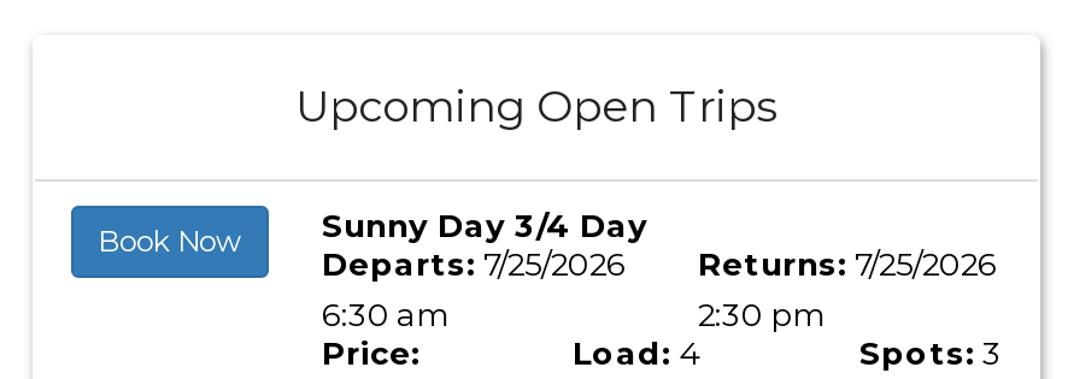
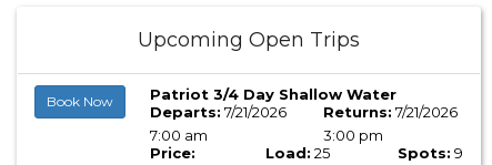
- Sunny Day 3/4 Day
- Departs: 7/25/2026
- 6:30 am
+ Patriot 3/4 Day Shallow Water
+ Departs: 7/21/2026
+ 7:00 am

- Returns: 7/25/2026
- 2:30 pm
+ Returns: 7/21/2026
+ 3:00 pm

- Load: 4
- Spots: 3
+ Load: 25
+ Spots: 9
